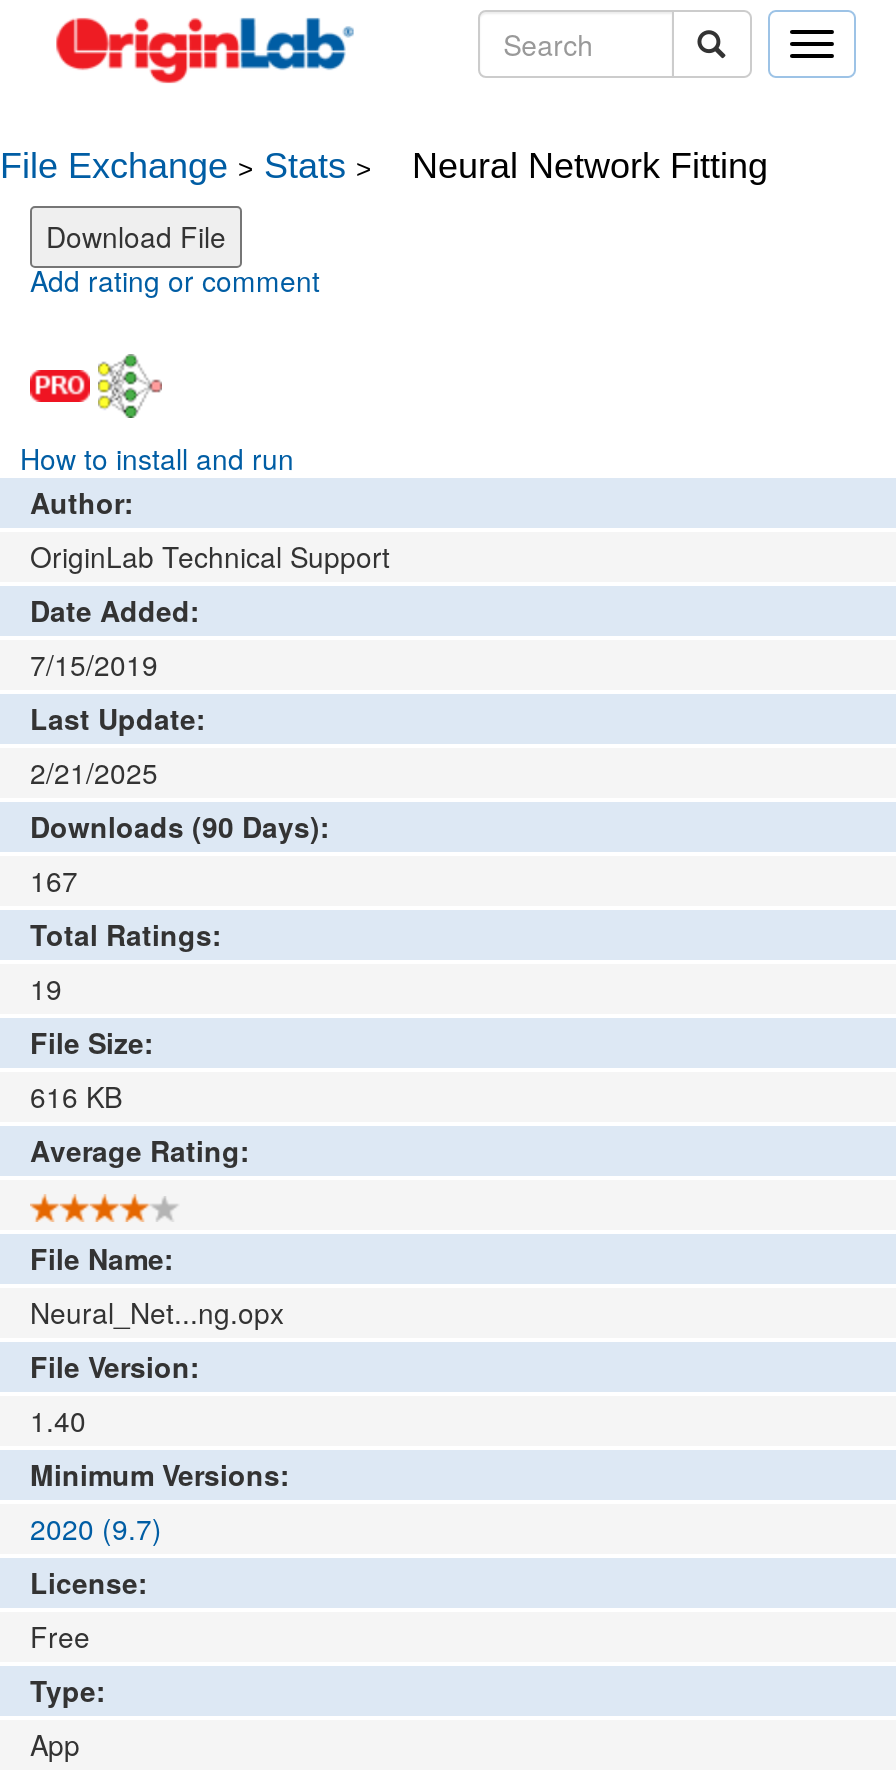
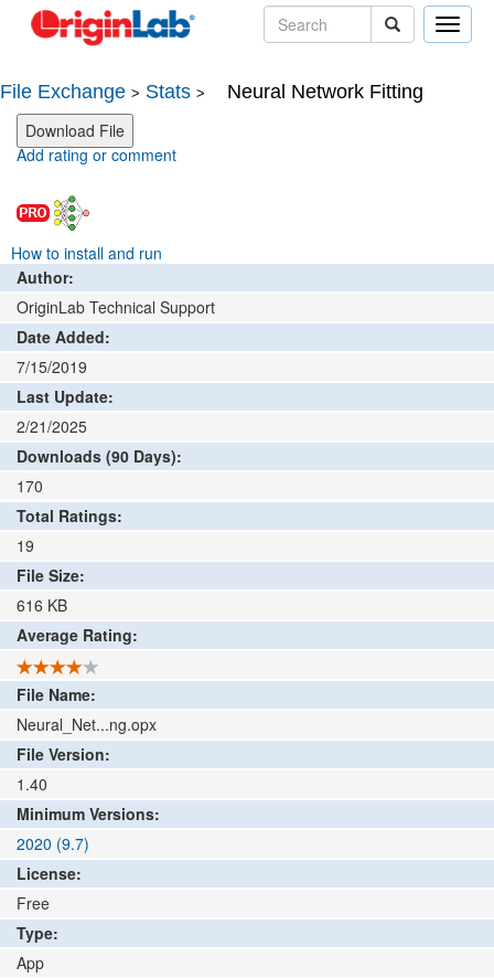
- 167
+ 170
